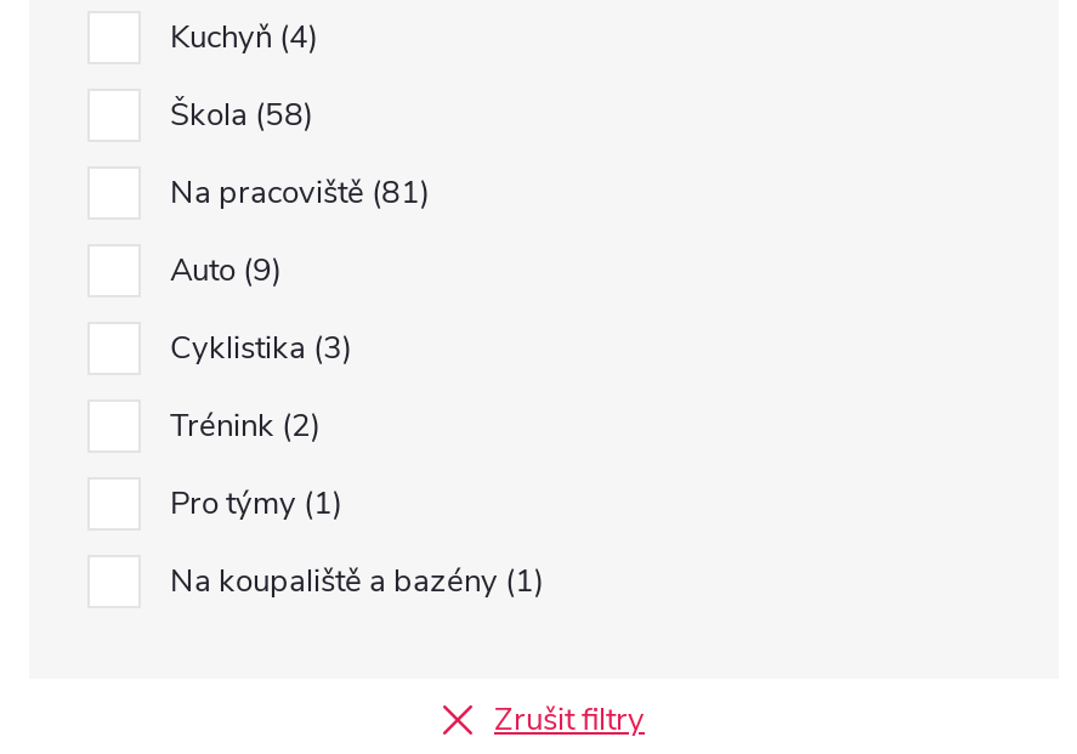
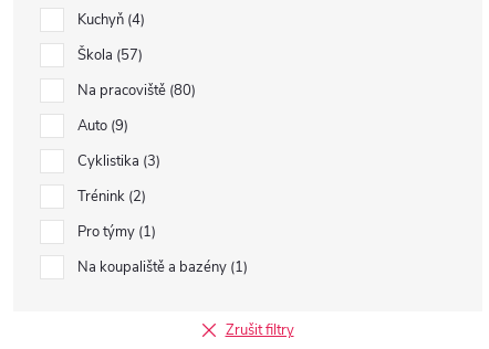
- Škola 58
+ Škola 57

- Na pracoviště 81
+ Na pracoviště 80
